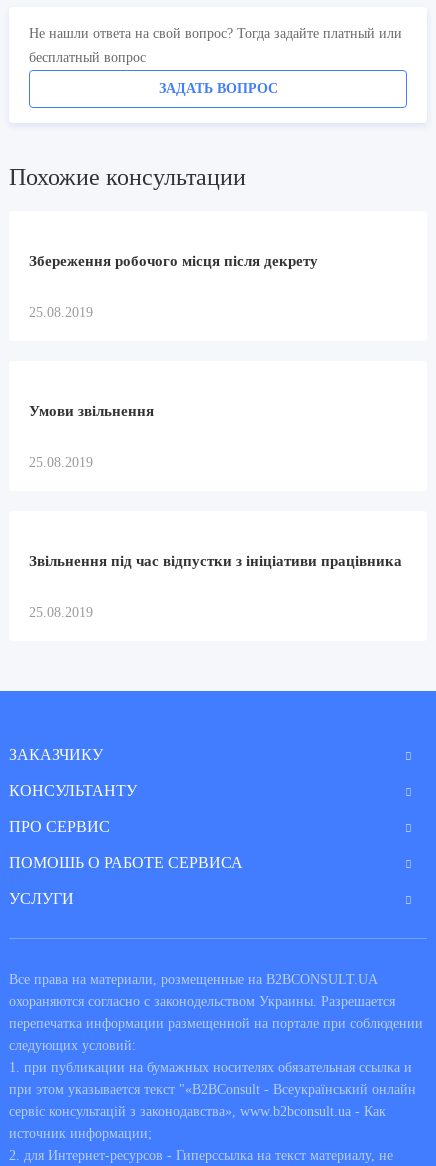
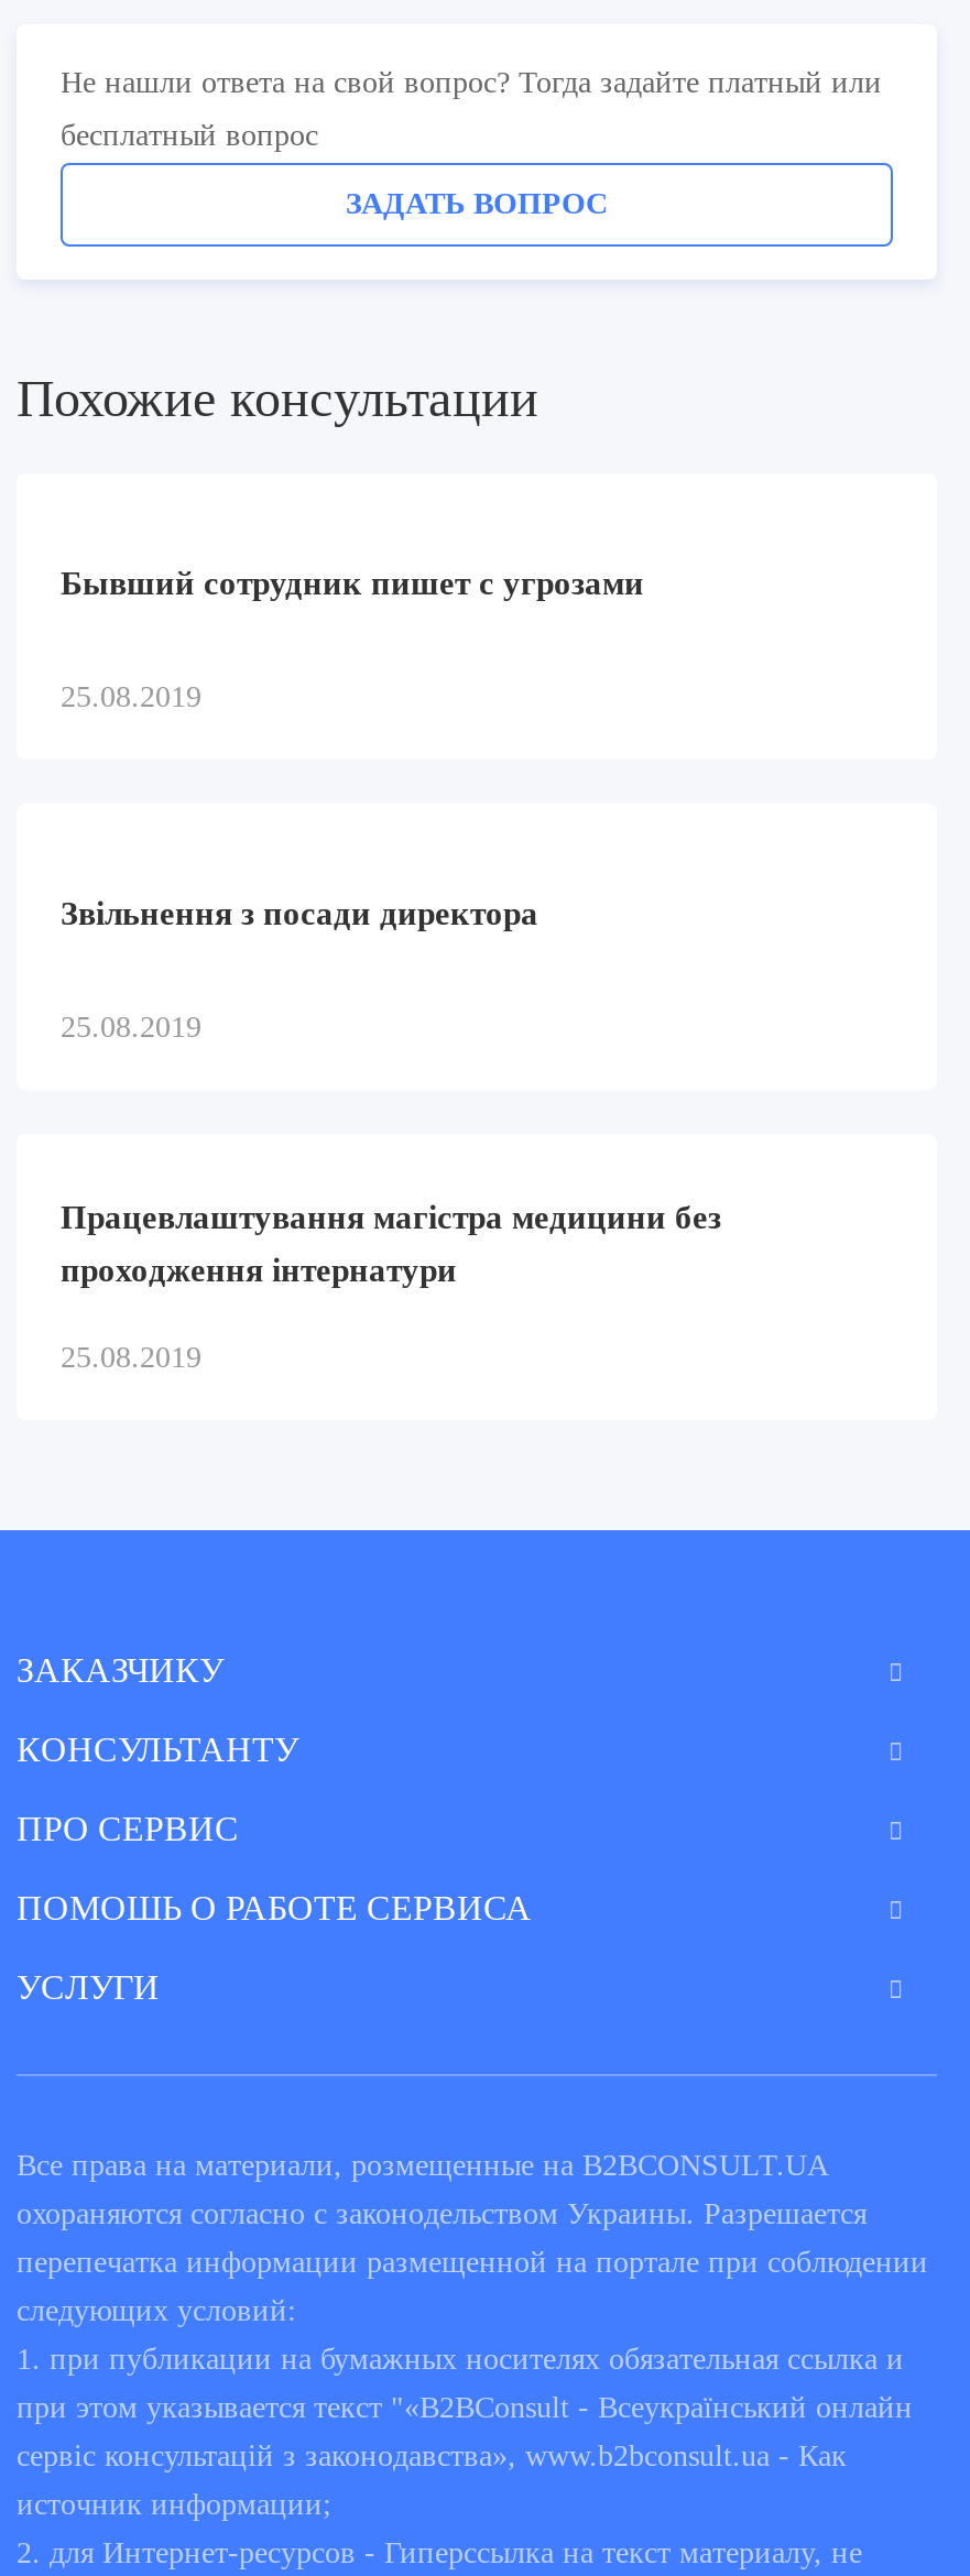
- Збереження робочого місця після декрету
+ Бывший сотрудник пишет с угрозами

- Умови звільнення
+ Звільнення з посади директора

- Звільнення під час відпустки з ініціативи працівника
+ Працевлаштування магістра медицини без
+ проходження інтернатури
